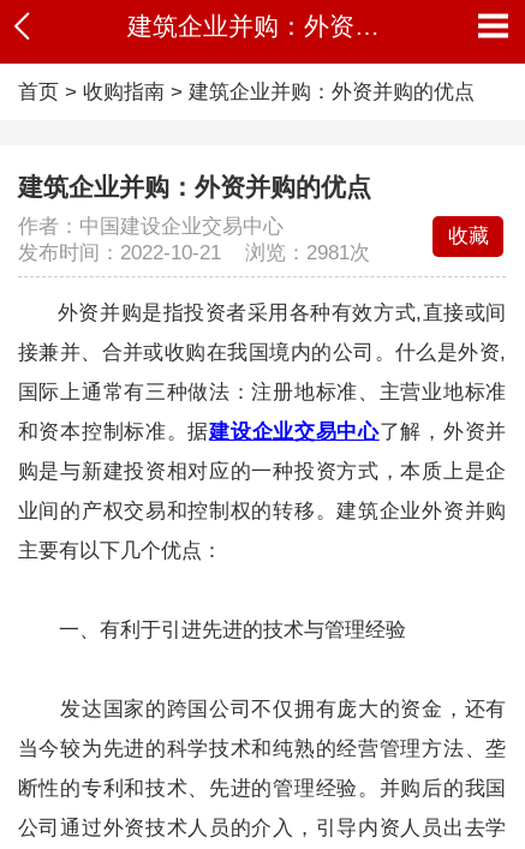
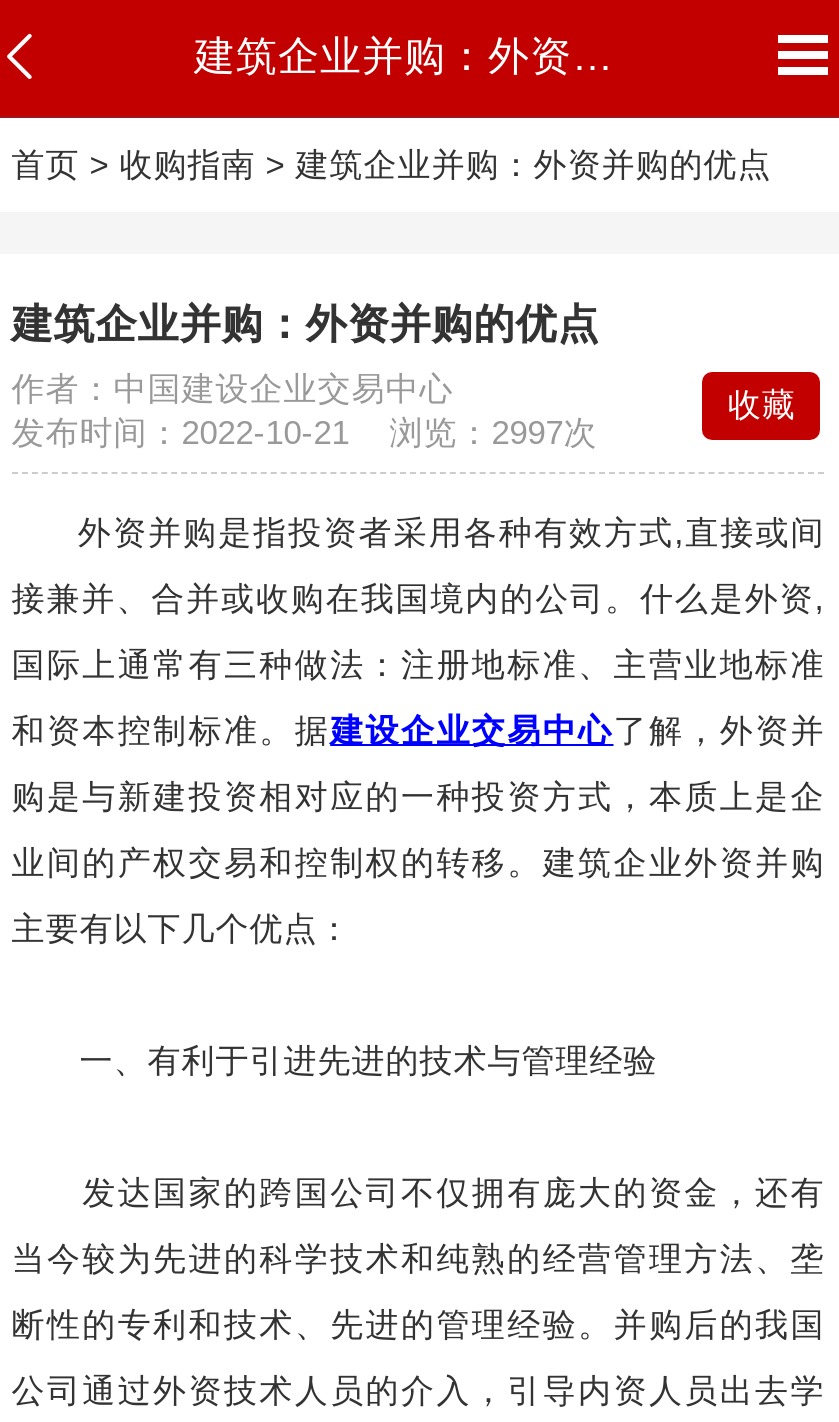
- 发布时间：2022-10-21 浏览：2981次
+ 发布时间：2022-10-21 浏览：2997次
